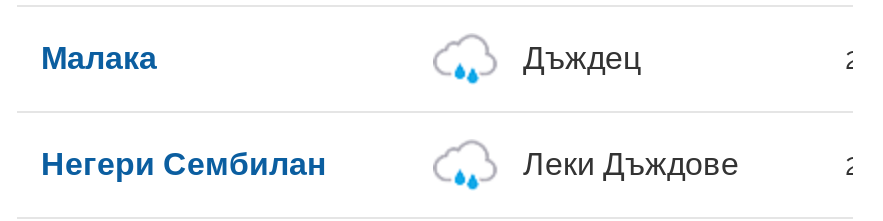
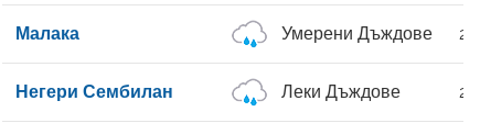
- Дъждец
+ Умерени Дъждове
